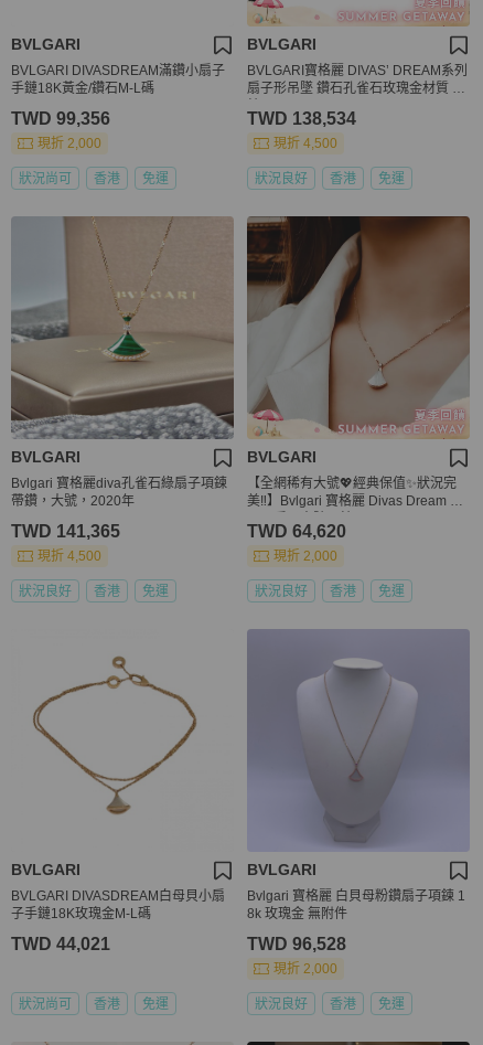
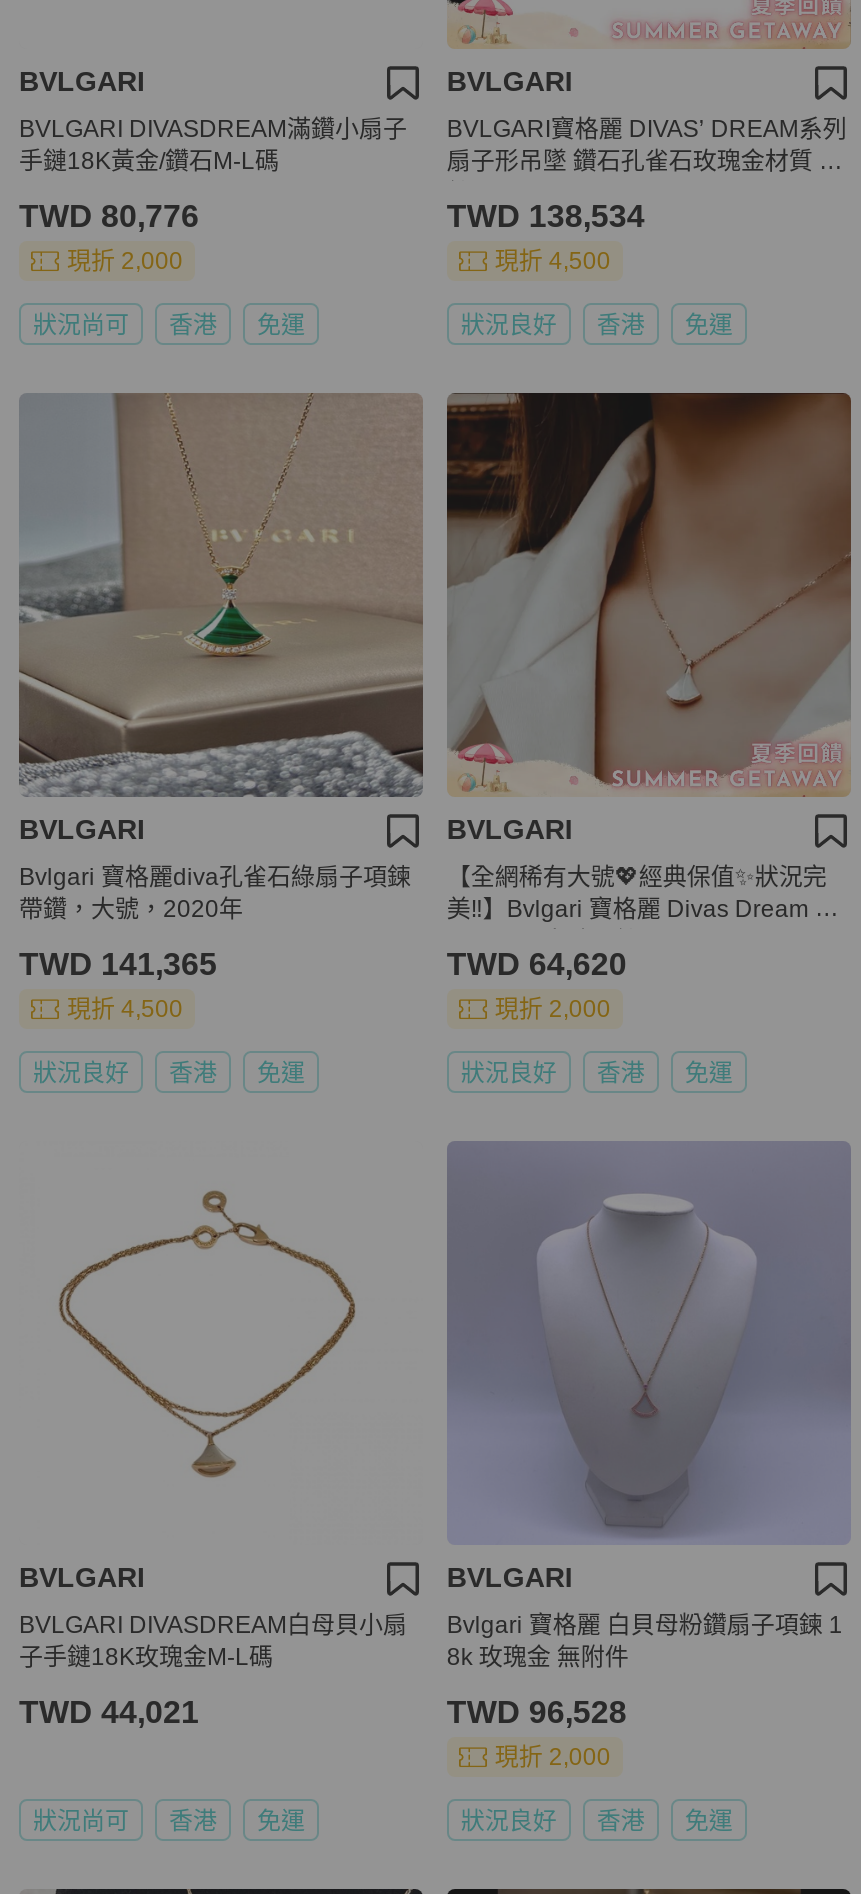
- TWD 99,356
+ TWD 80,776
